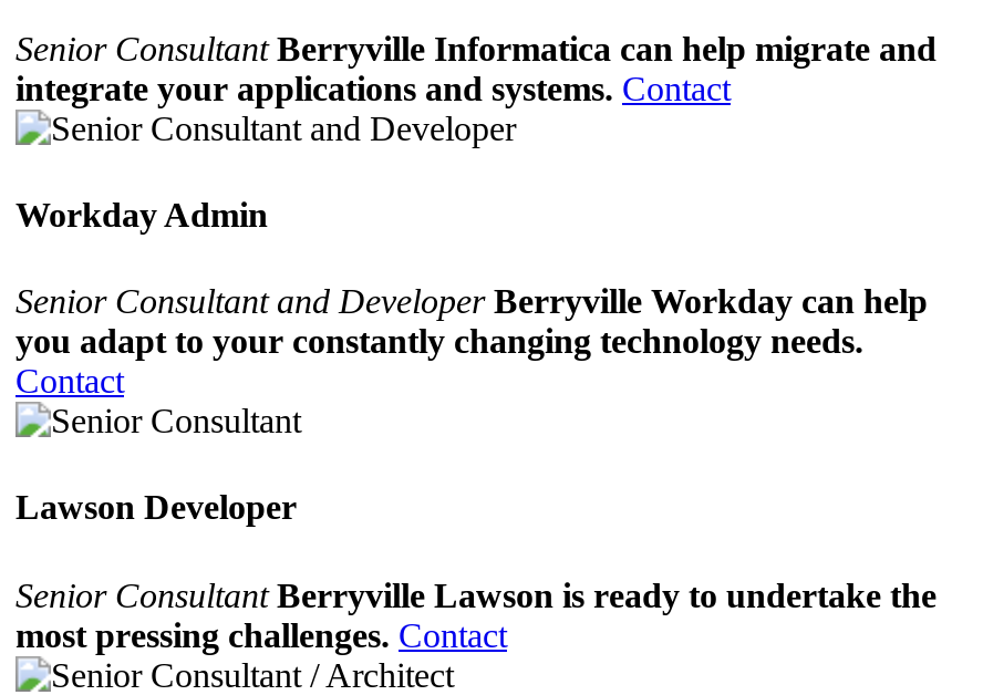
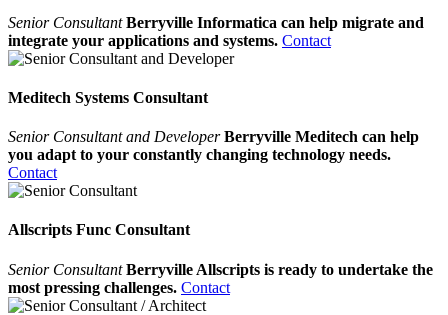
- Workday Admin
+ Meditech Systems Consultant

- Senior Consultant and Developer Berryville Workday can help
+ Senior Consultant and Developer Berryville Meditech can help

- Lawson Developer
+ Allscripts Func Consultant

- Senior Consultant Berryville Lawson is ready to undertake the
+ Senior Consultant Berryville Allscripts is ready to undertake the
